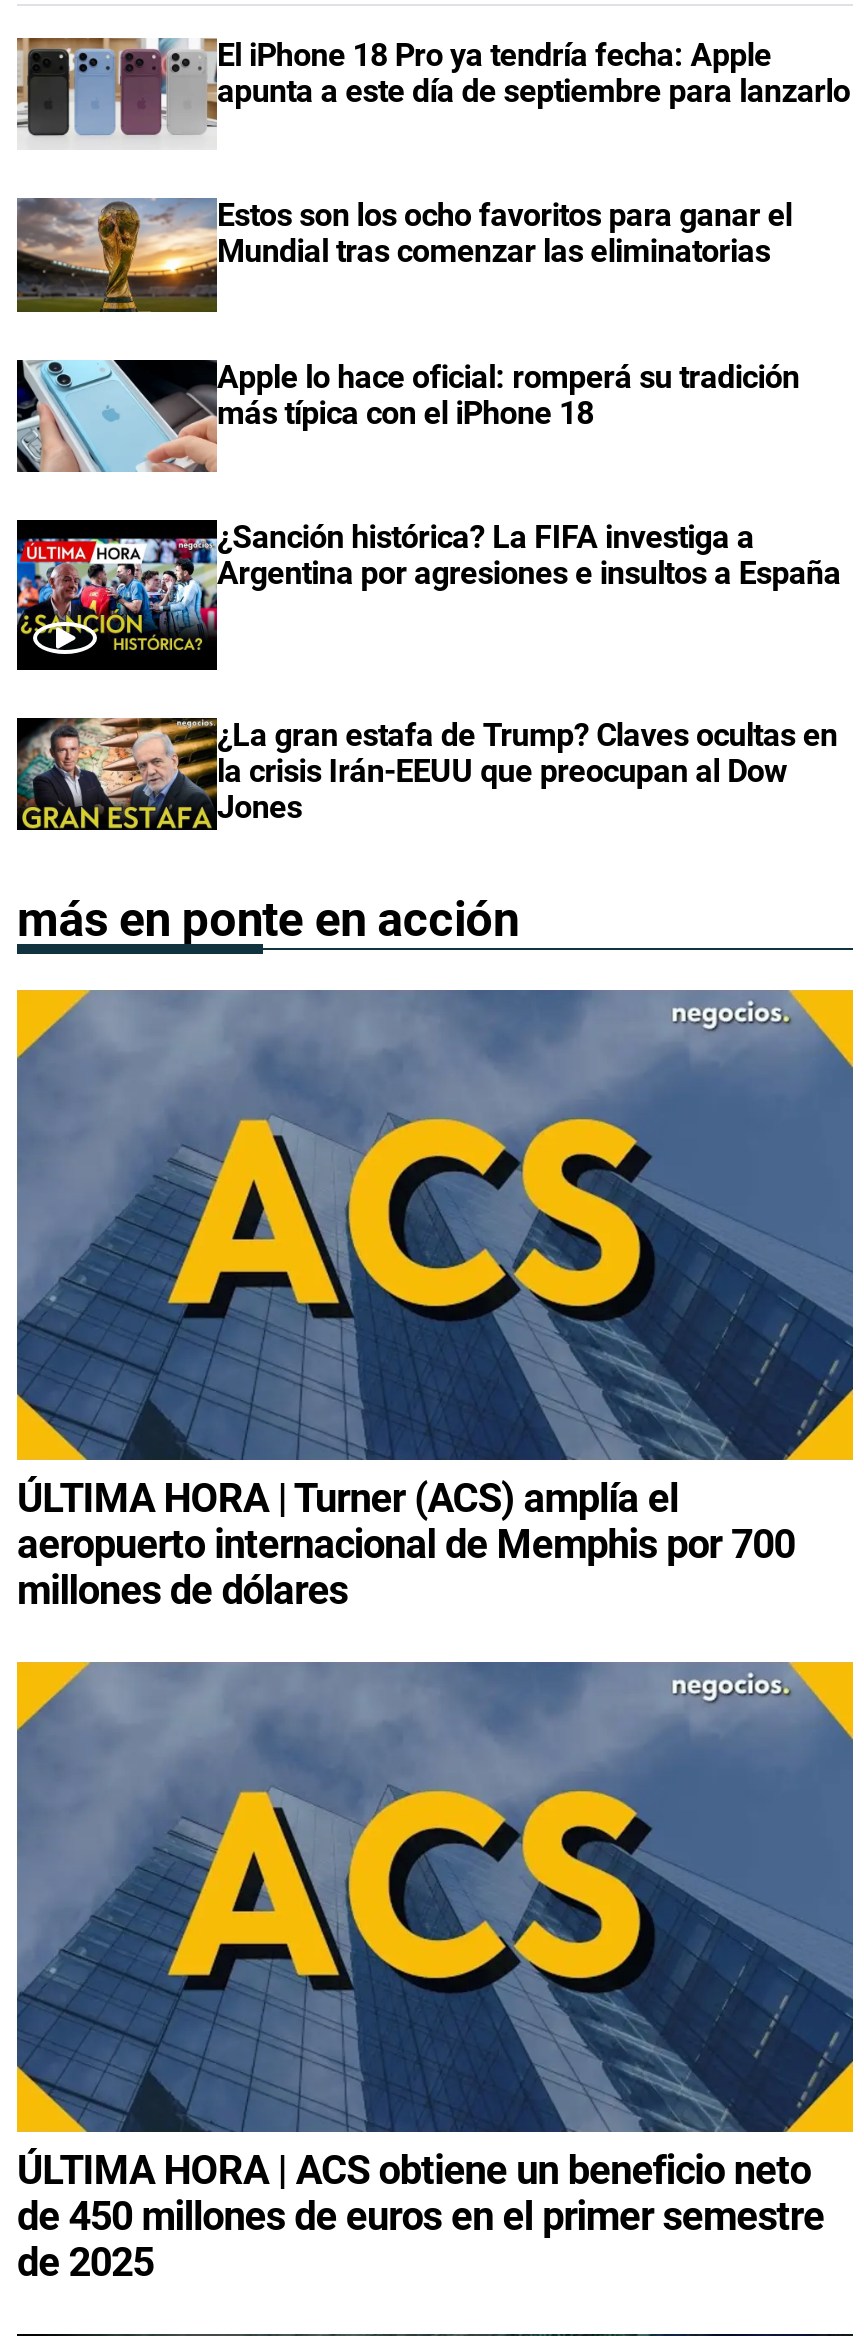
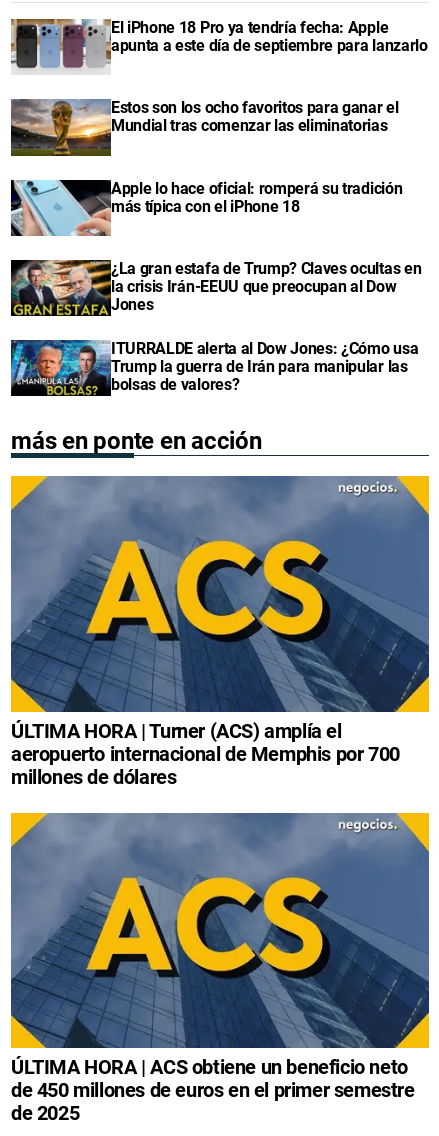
- [image]
- ¿Sanción histórica? La FIFA investiga a
- Argentina por agresiones e insultos a España

moved up: [image] | ¿La gran estafa de Trump? Claves ocultas en | la crisis Irán-EEUU que preocupan al Dow | Jones

+ [image]
+ ITURRALDE alerta al Dow Jones: ¿Cómo usa
+ Trump la guerra de Irán para manipular las
+ bolsas de valores?
